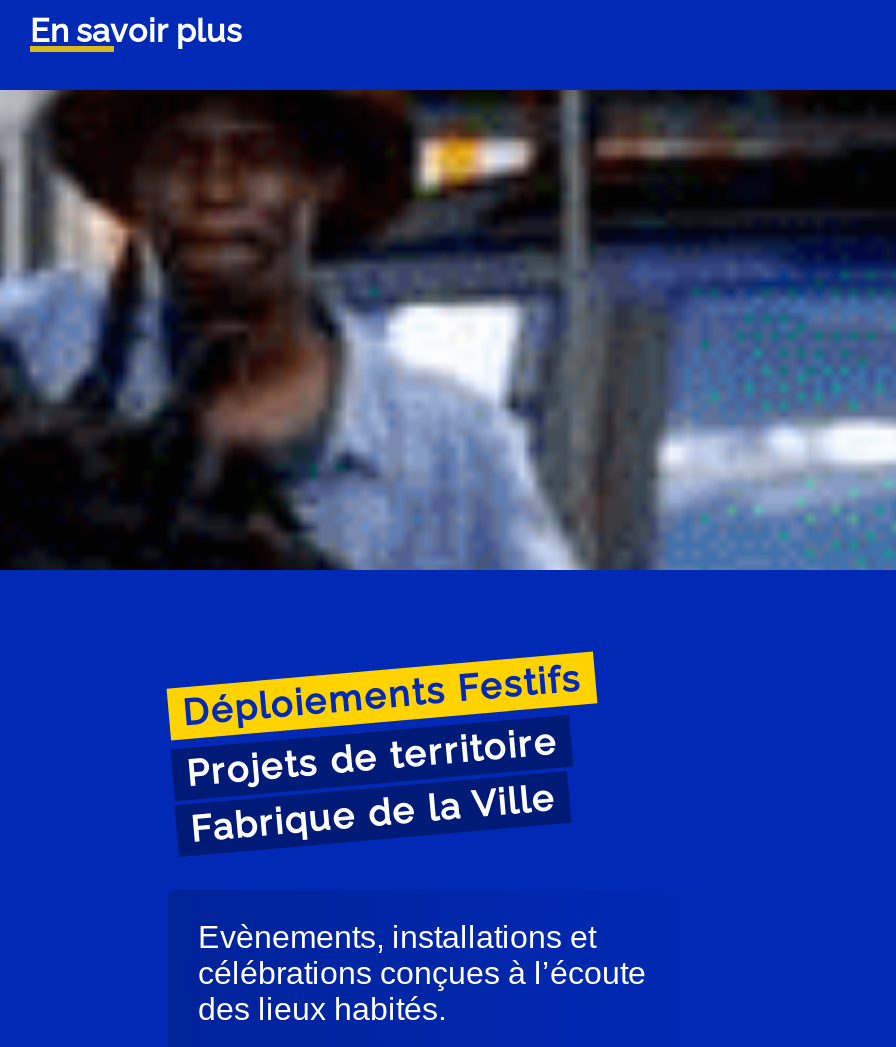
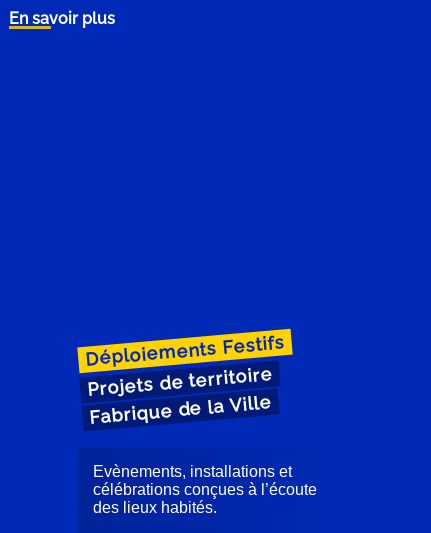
- [image]
